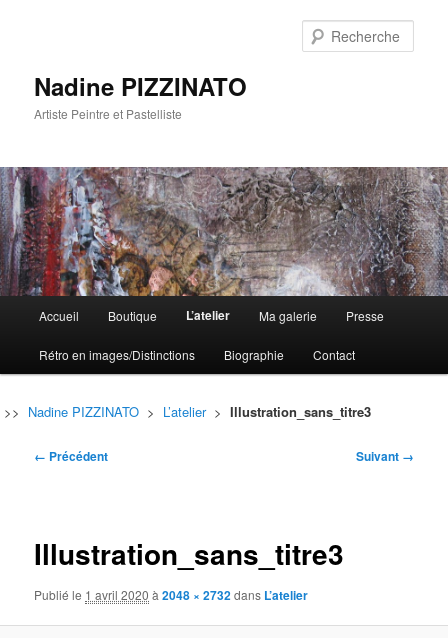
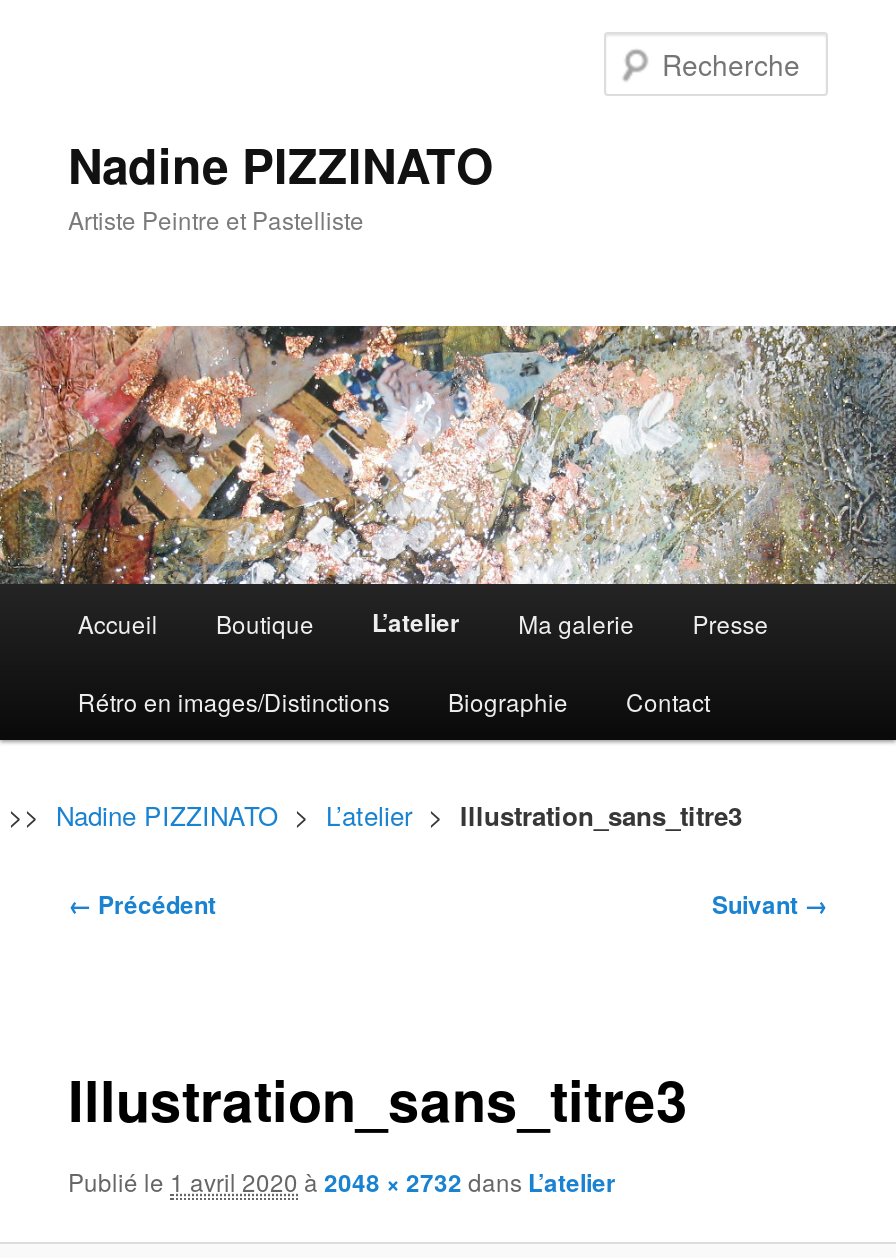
- [image]
+ [image]
